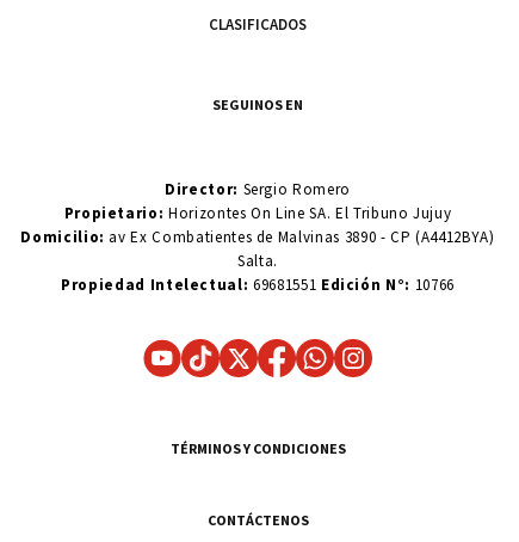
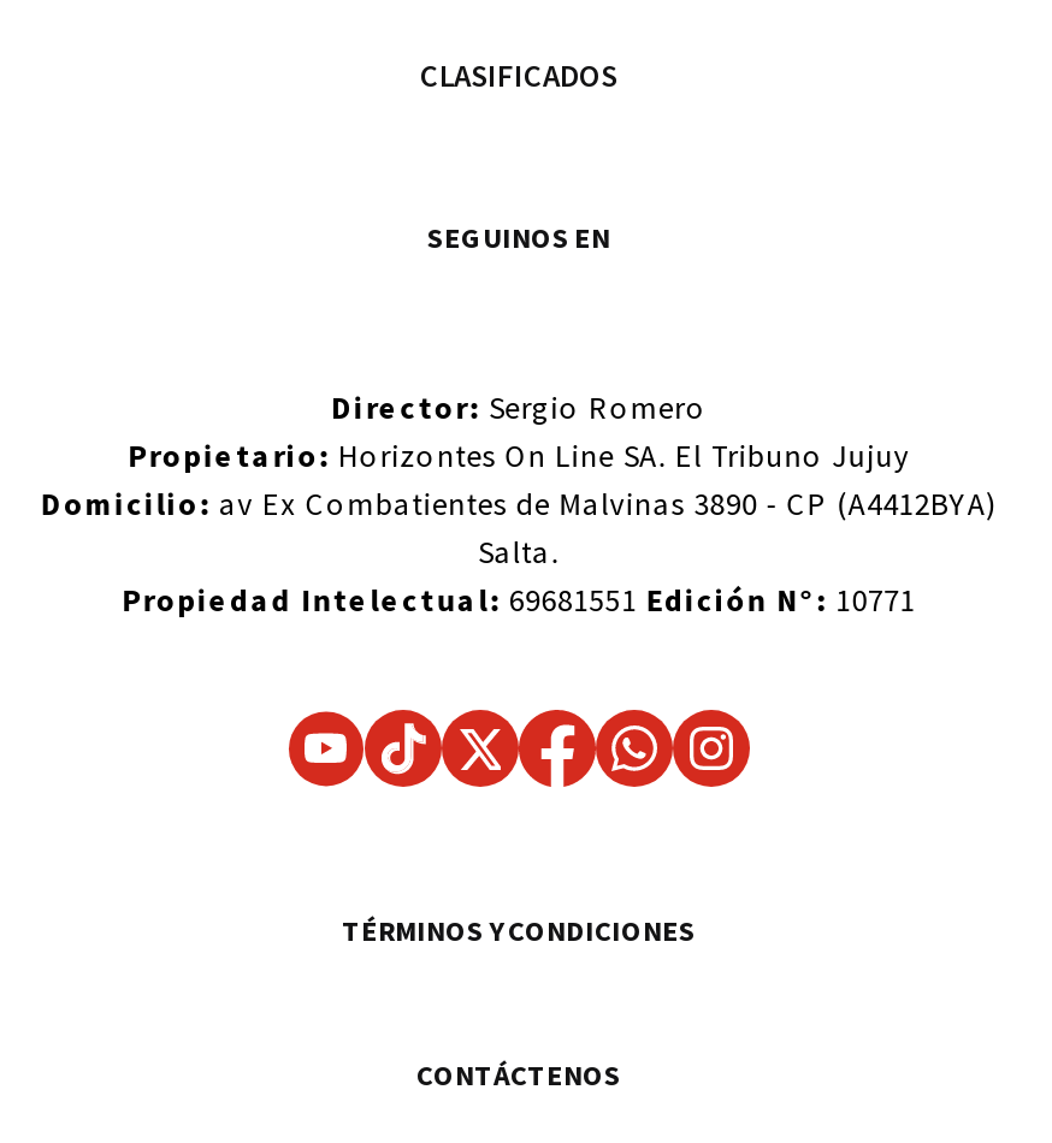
- Propiedad Intelectual: 69681551 Edición N°: 10766
+ Propiedad Intelectual: 69681551 Edición N°: 10771
